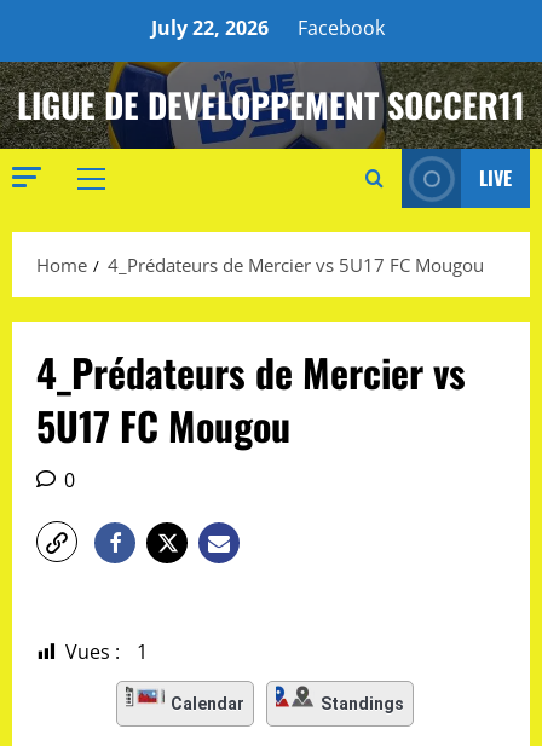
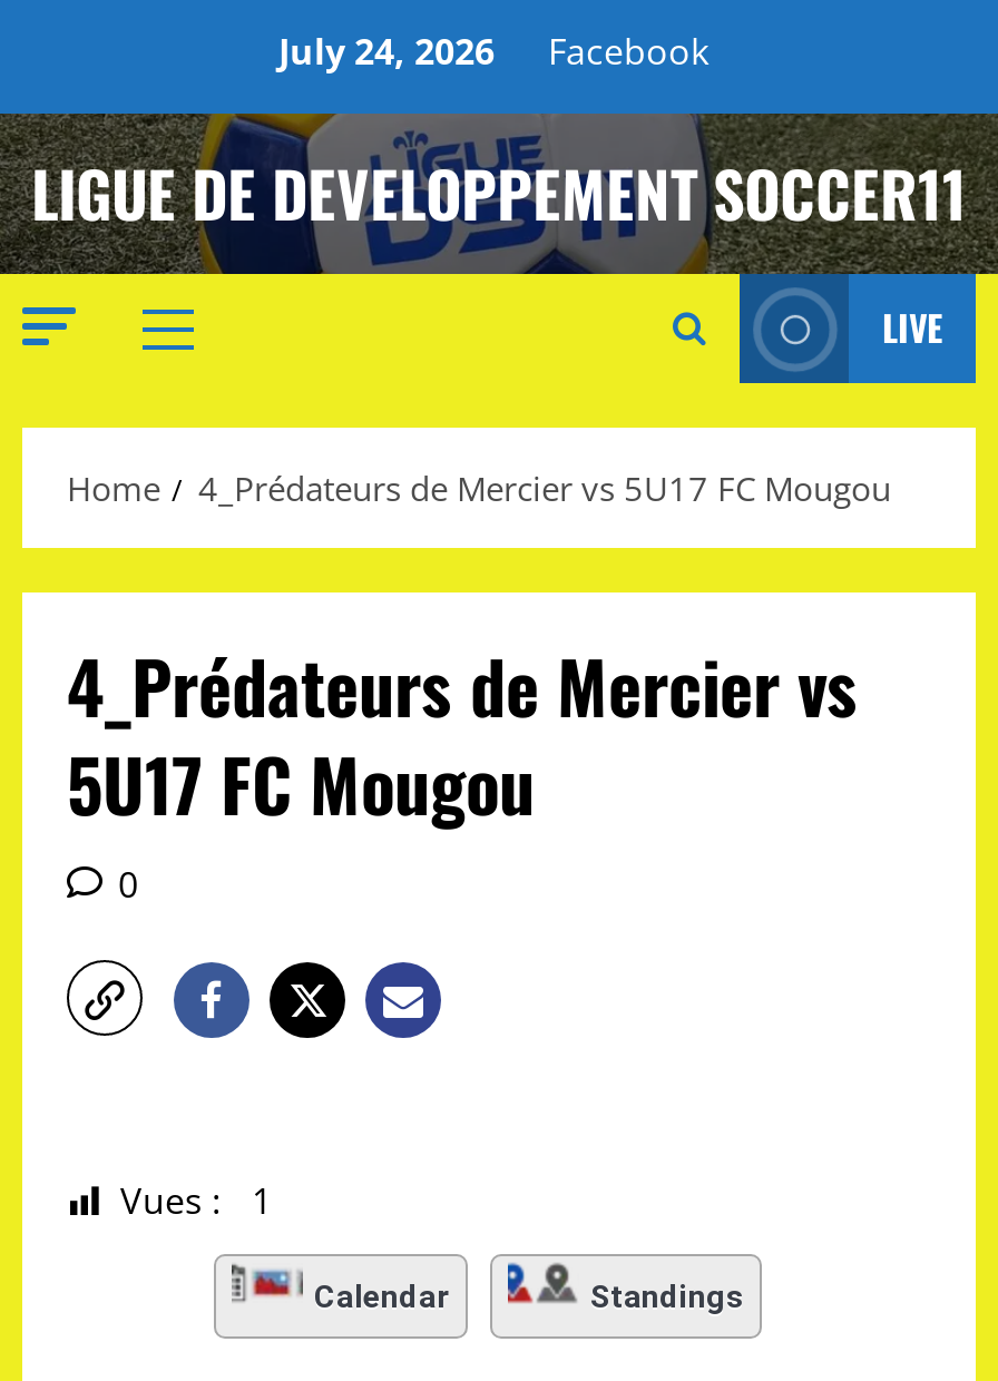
- July 22, 2026 Facebook
+ July 24, 2026 Facebook
